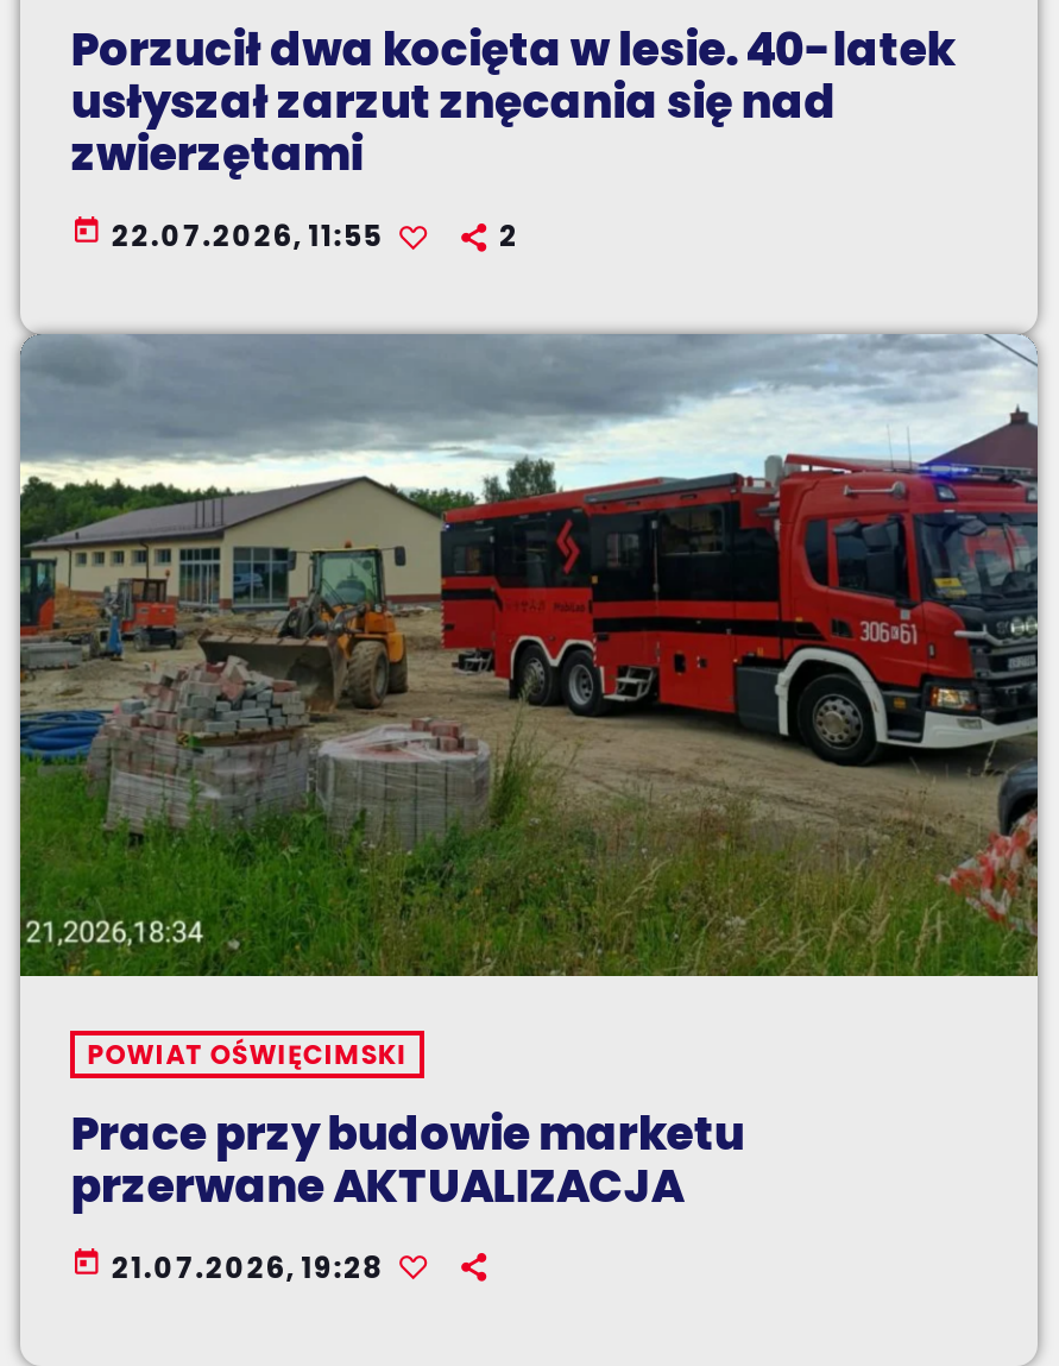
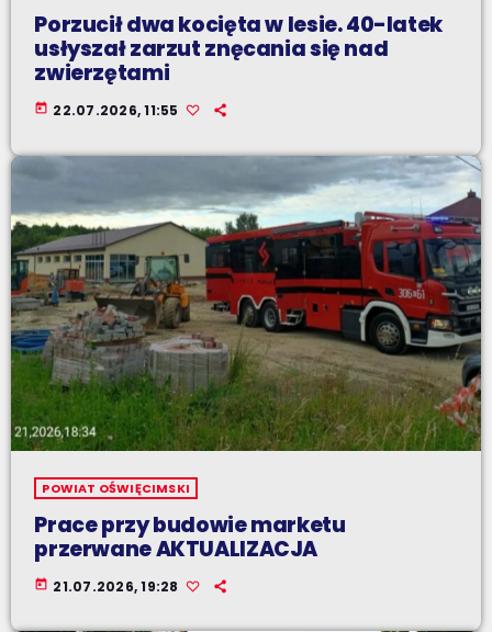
- 2
